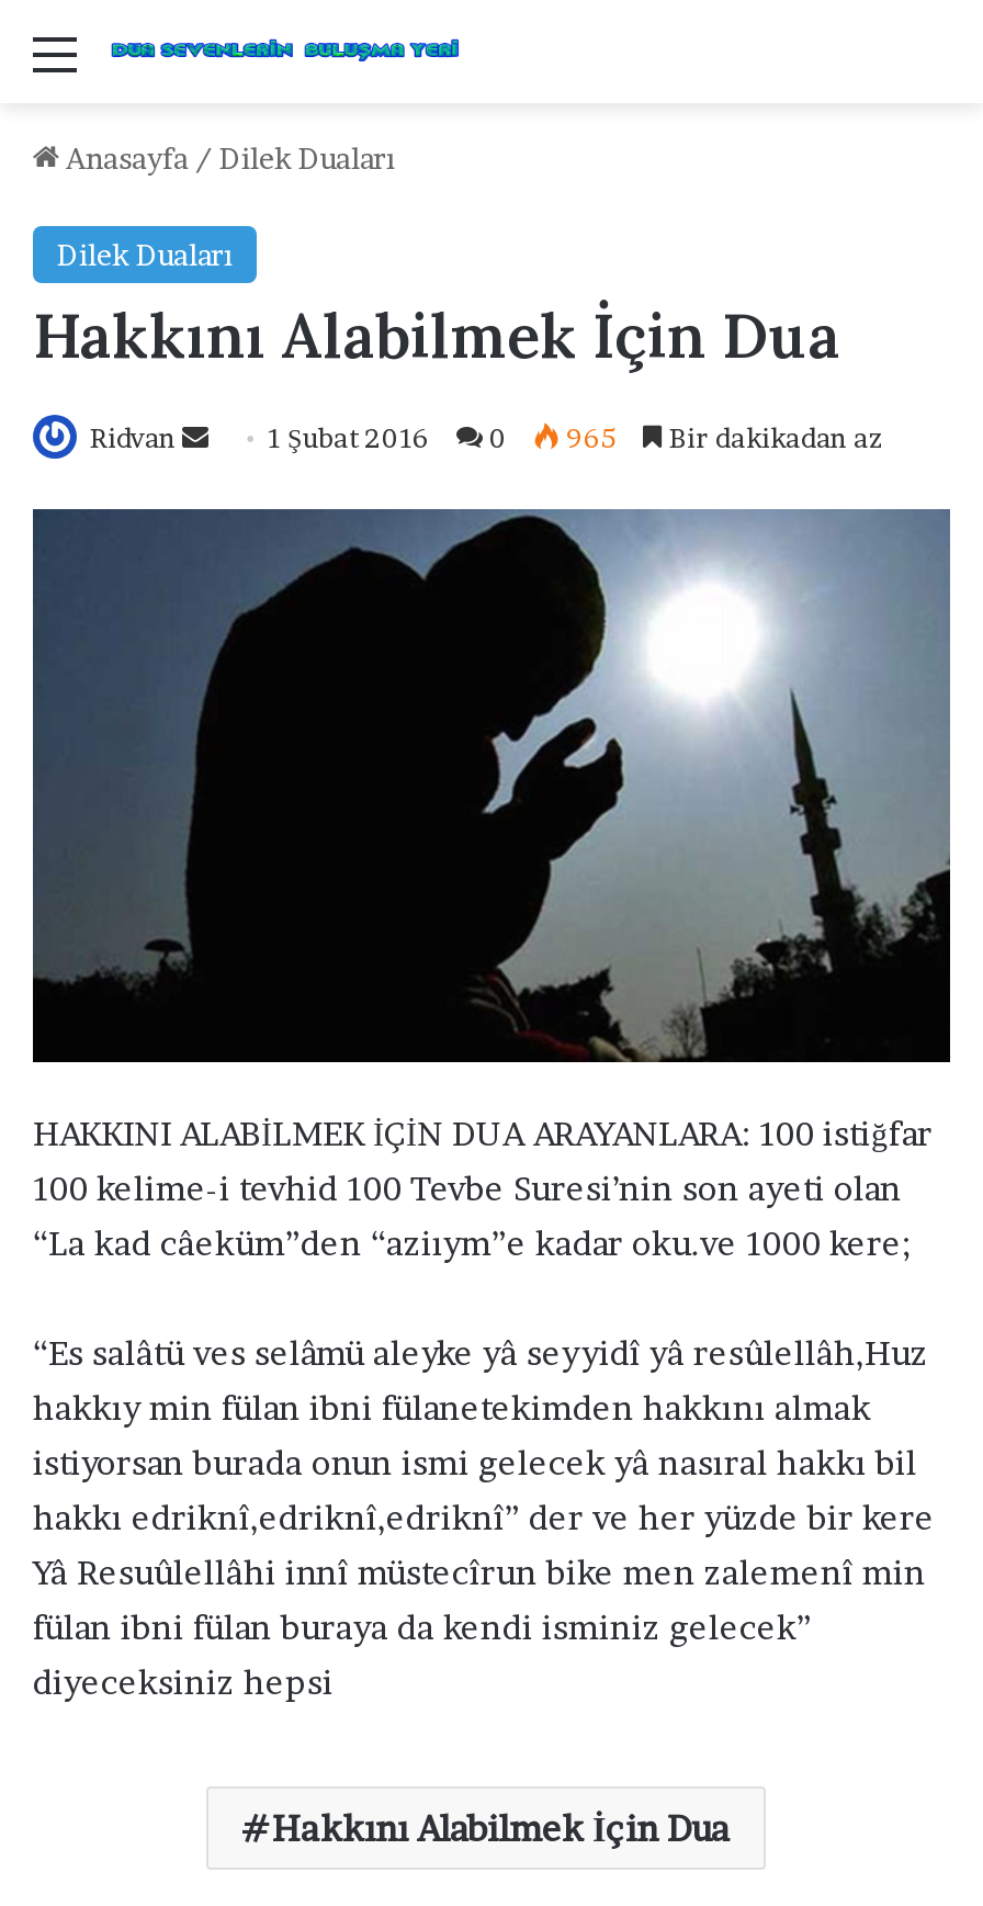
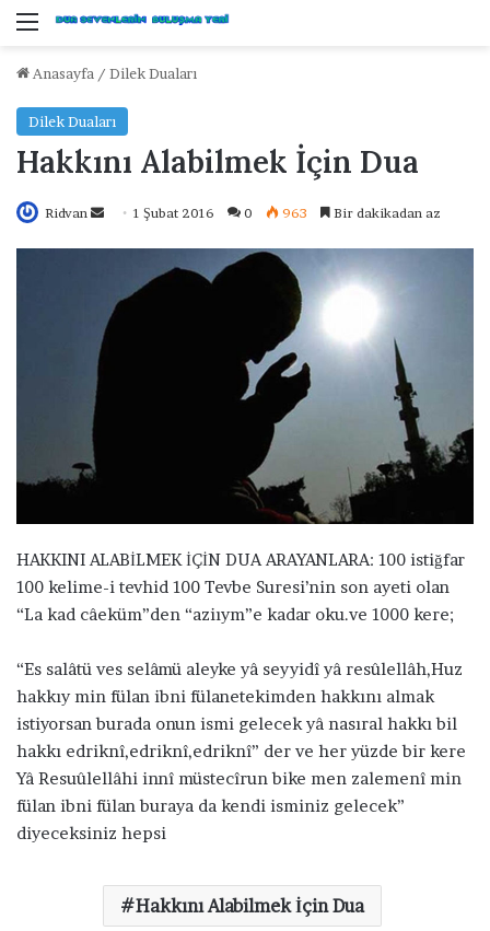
- 965
+ 963
